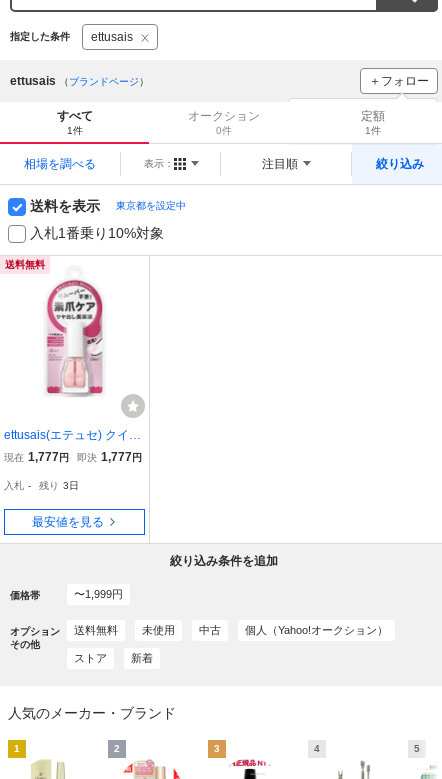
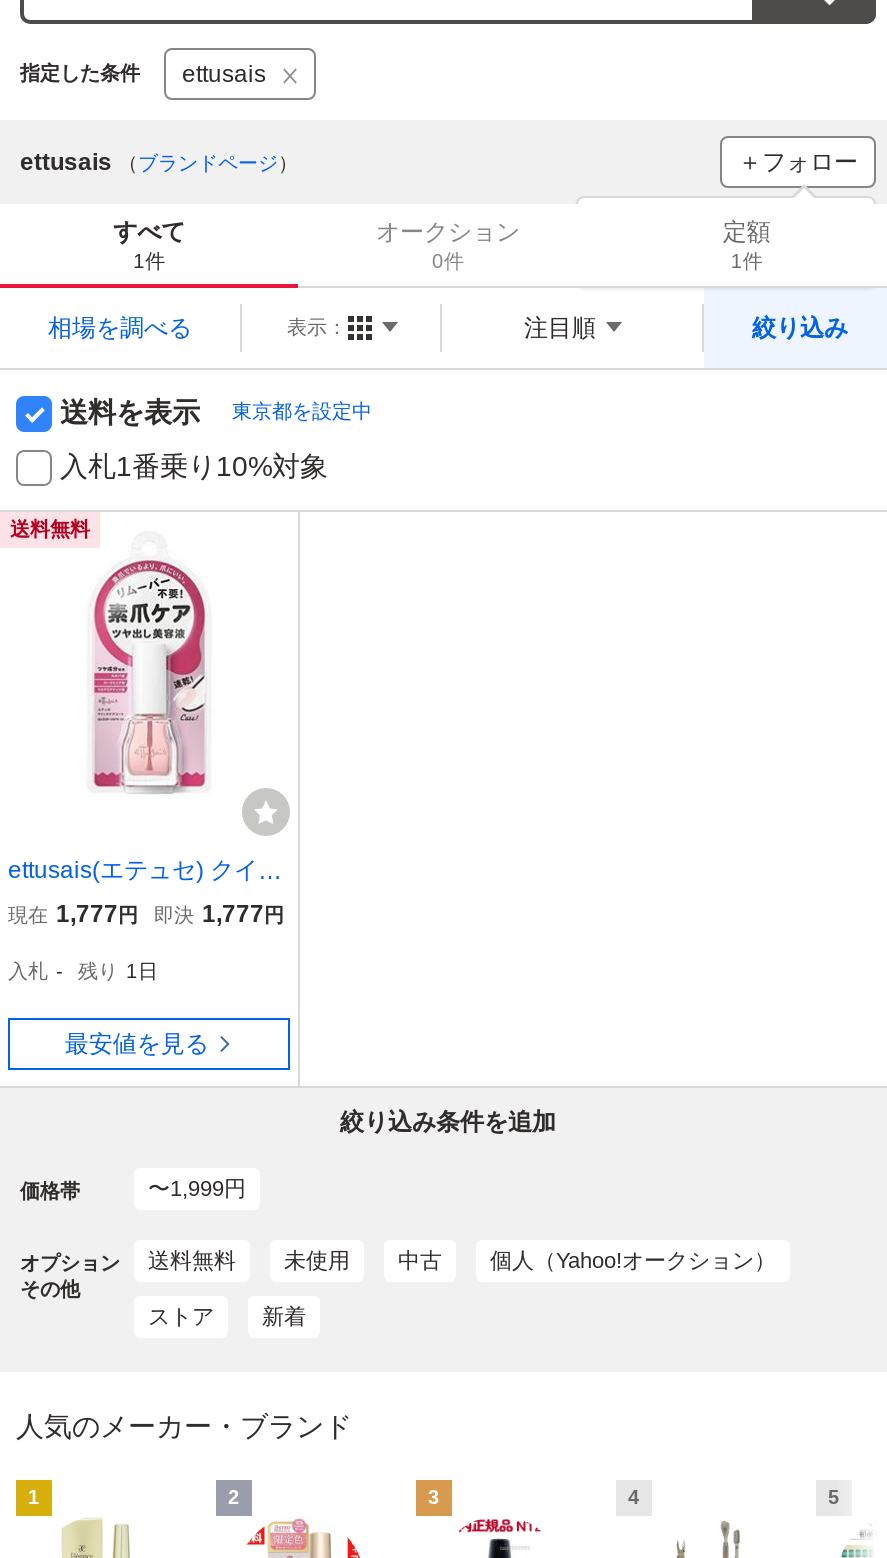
- 入札 - 残り 3日
+ 入札 - 残り 1日
